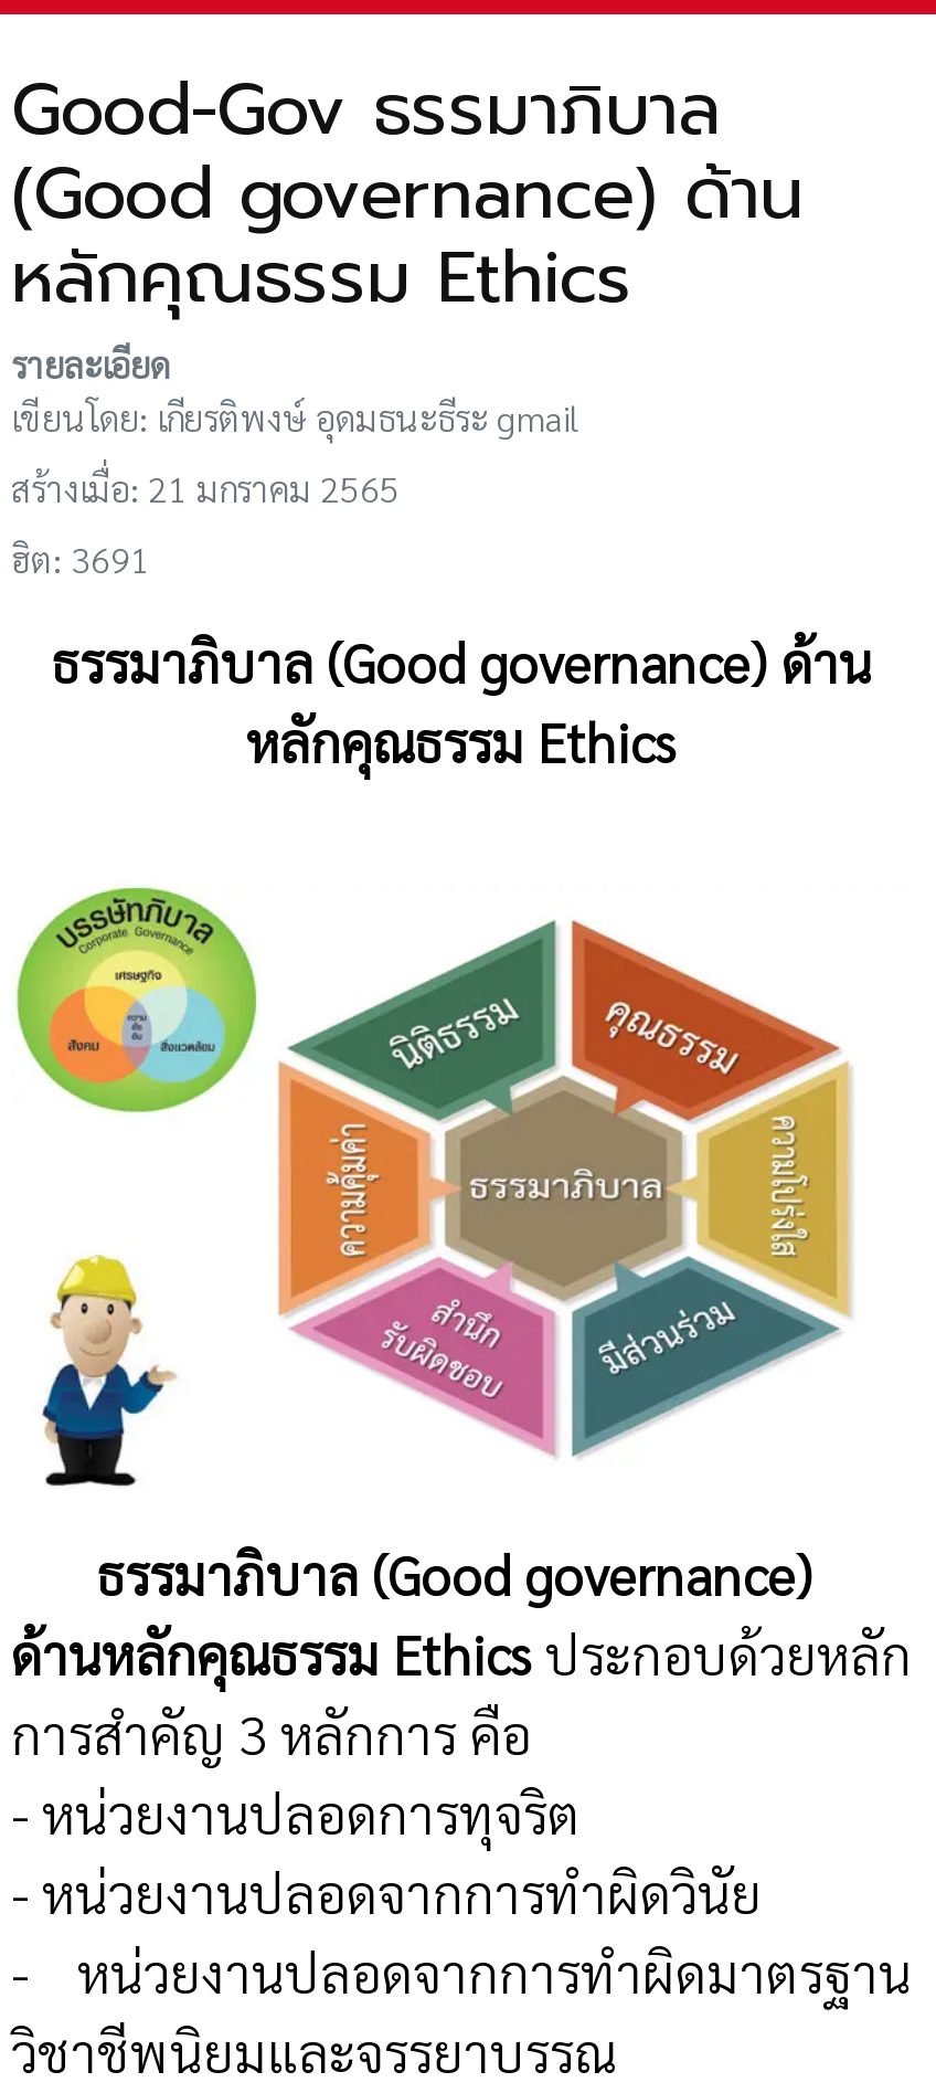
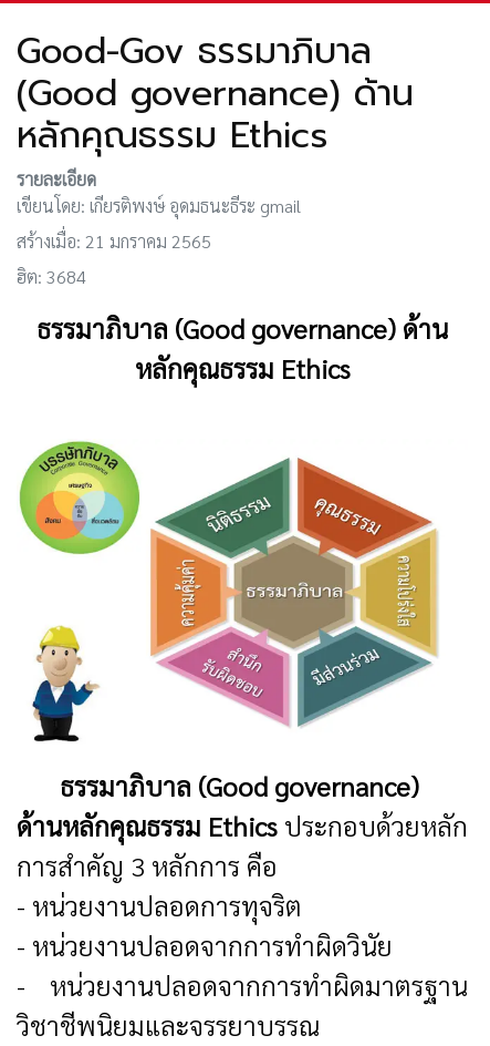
- ฮิต: 3691
+ ฮิต: 3684
